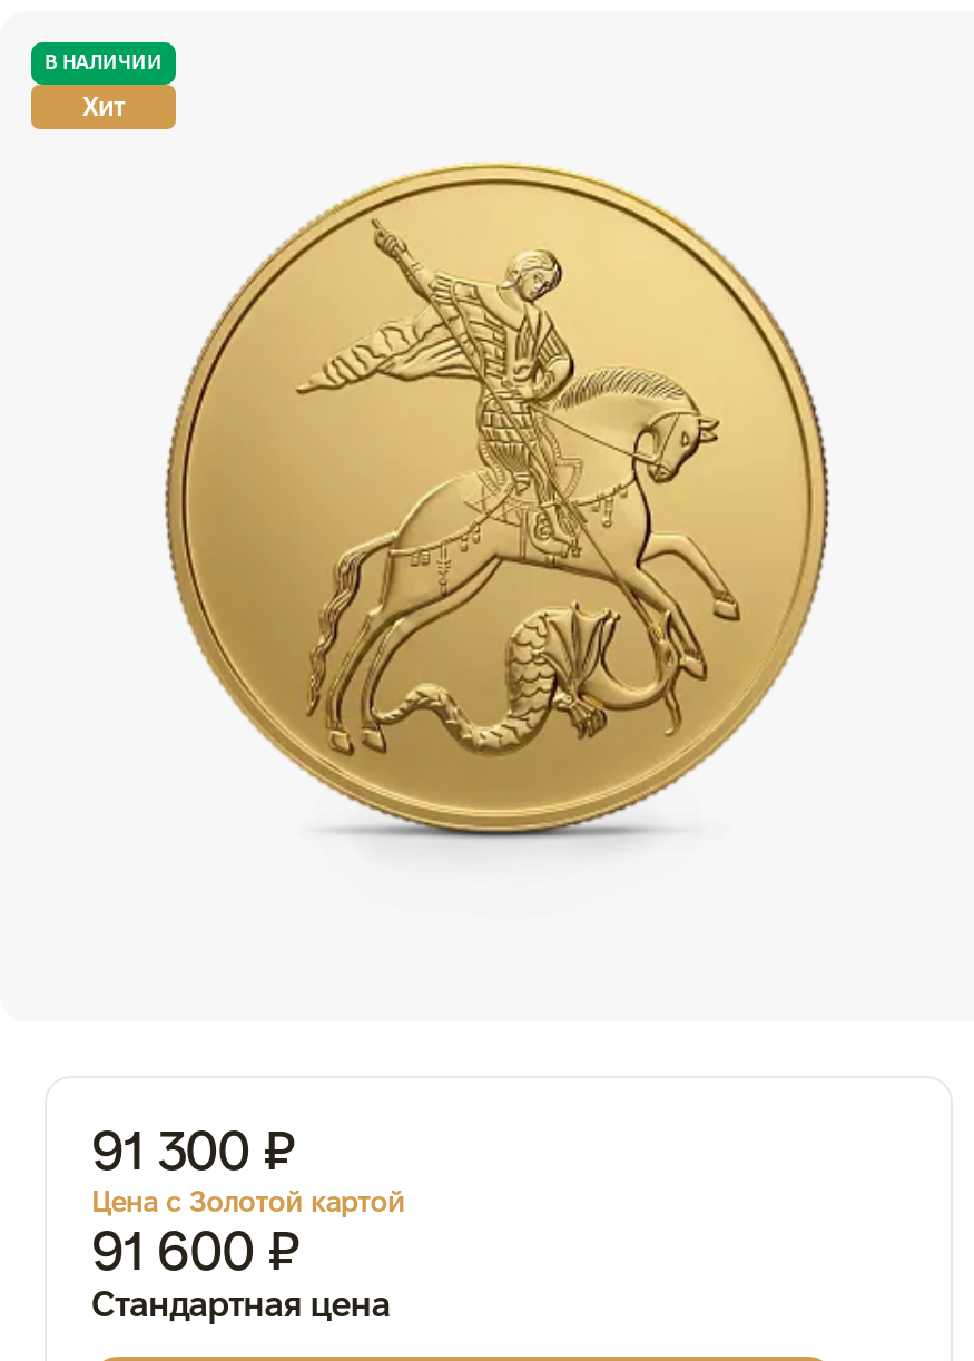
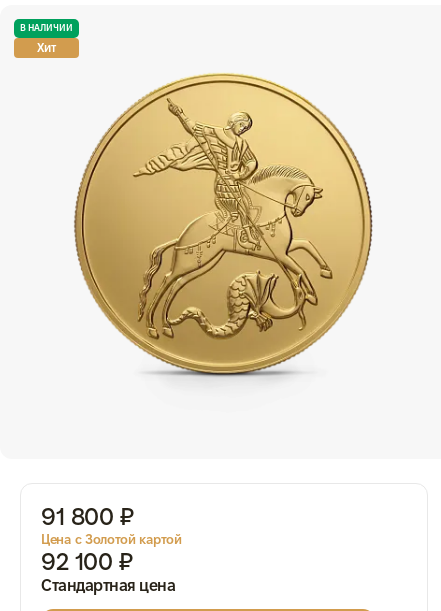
- 91 300 ₽
+ 91 800 ₽

- 91 600 ₽
+ 92 100 ₽
